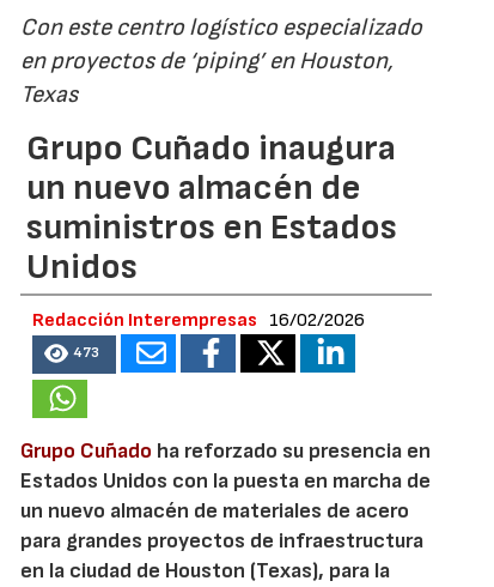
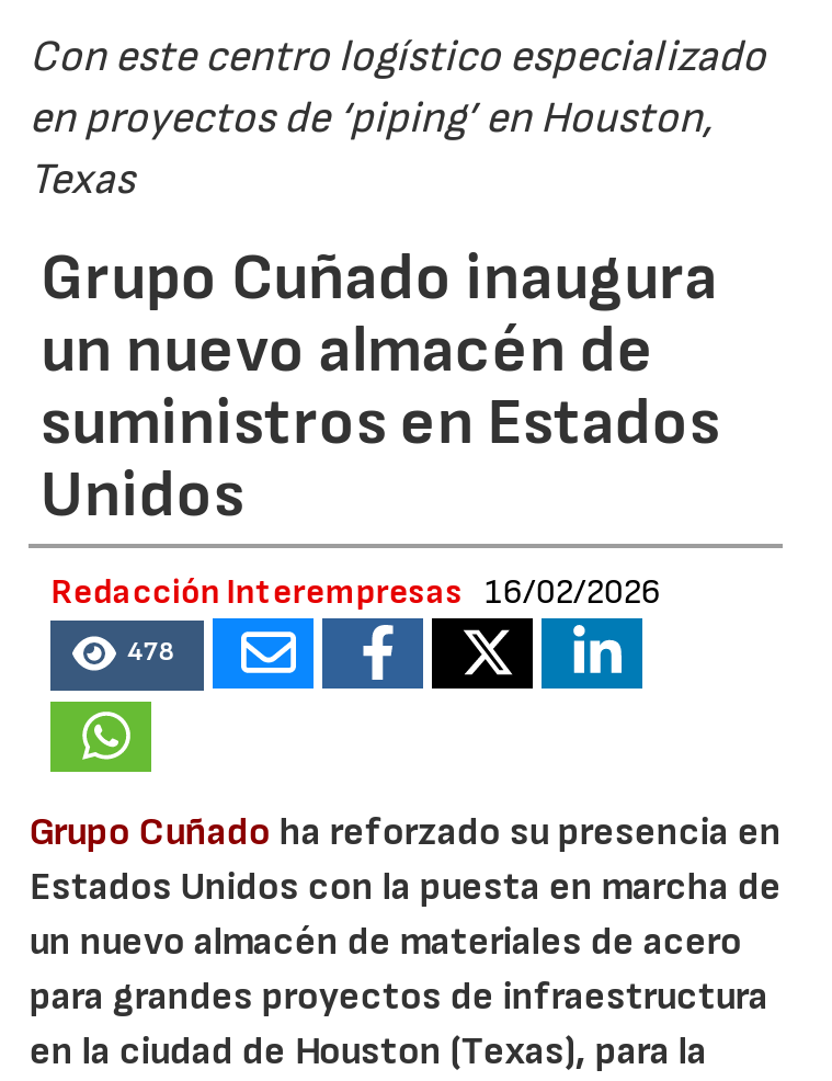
- 473
+ 478
